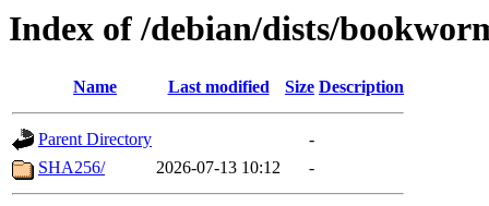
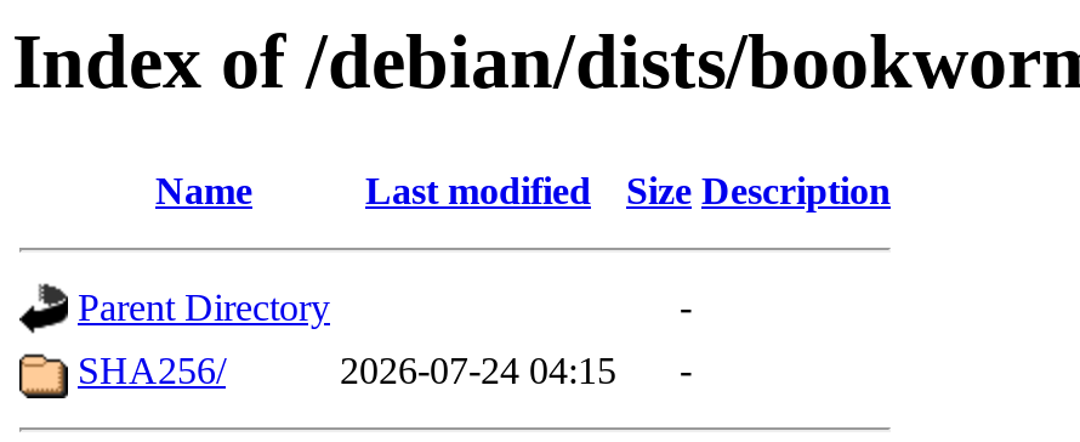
- 2026-07-13 10:12
+ 2026-07-24 04:15
